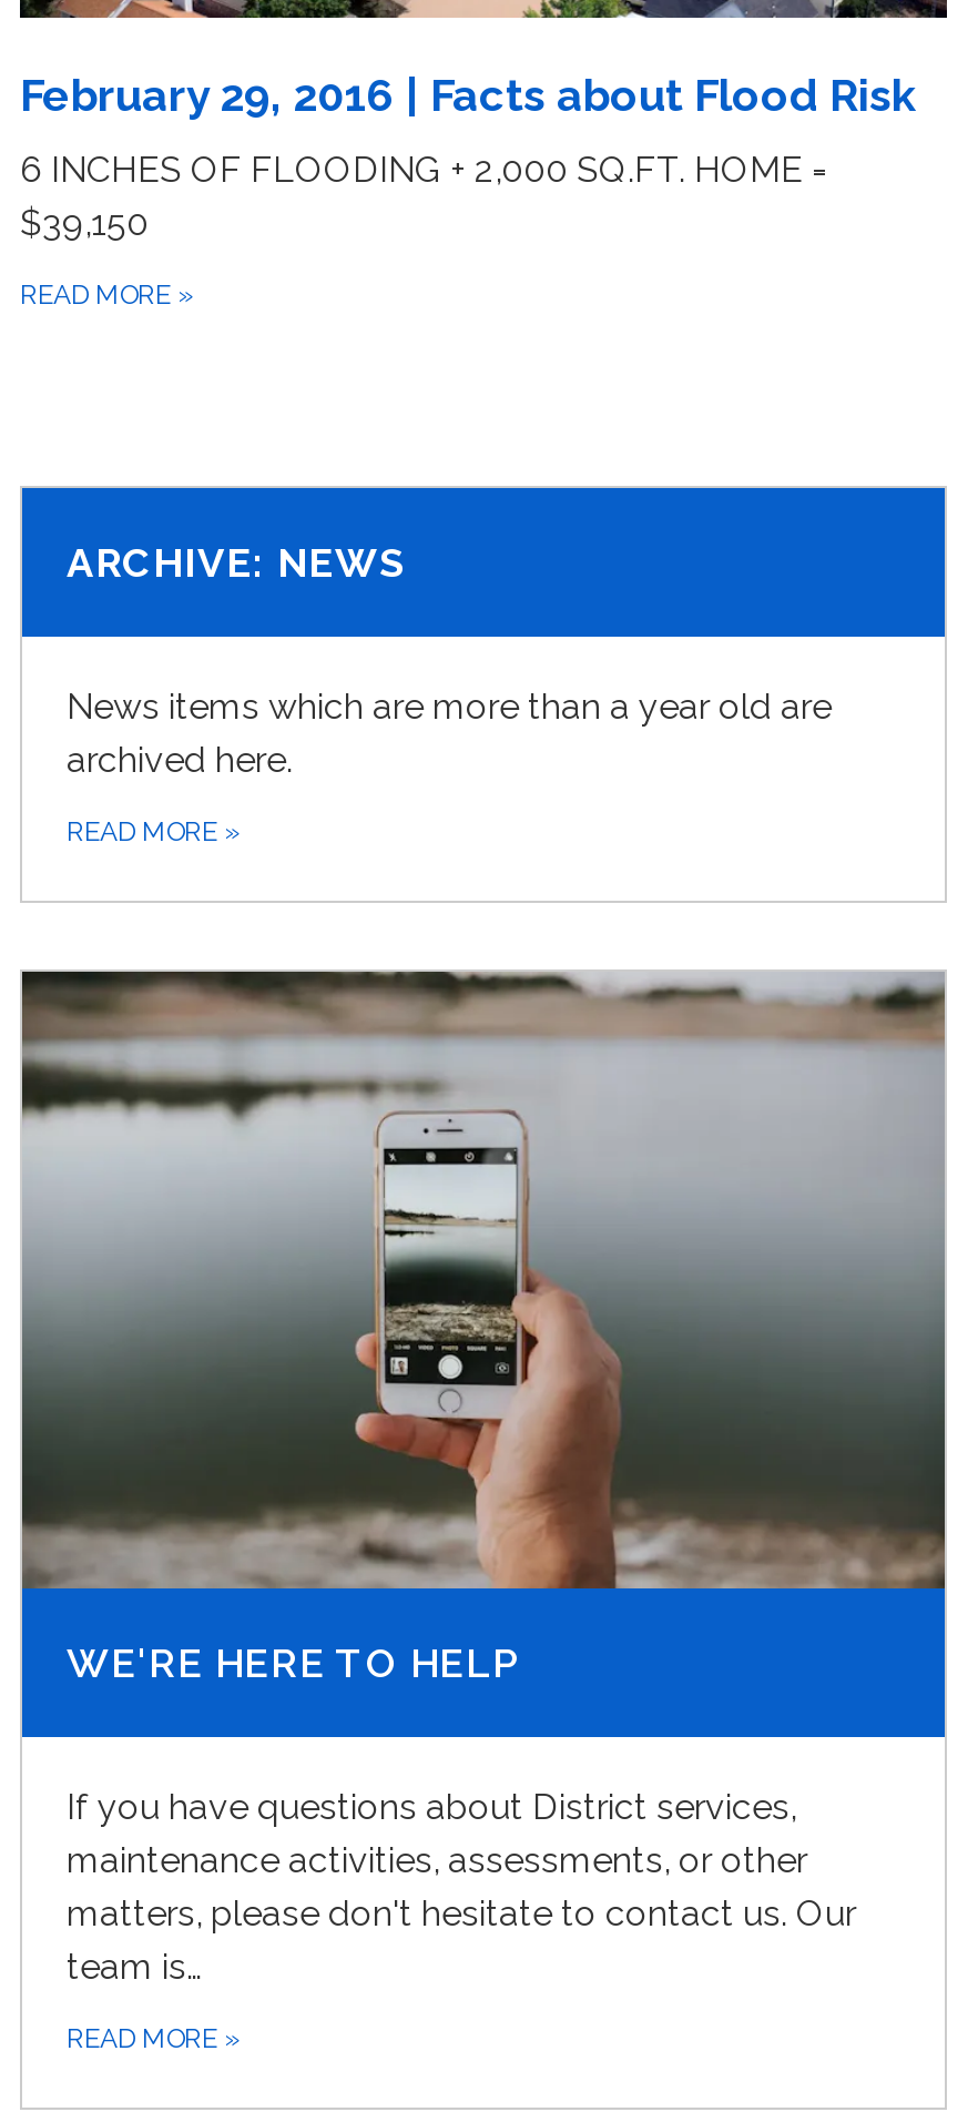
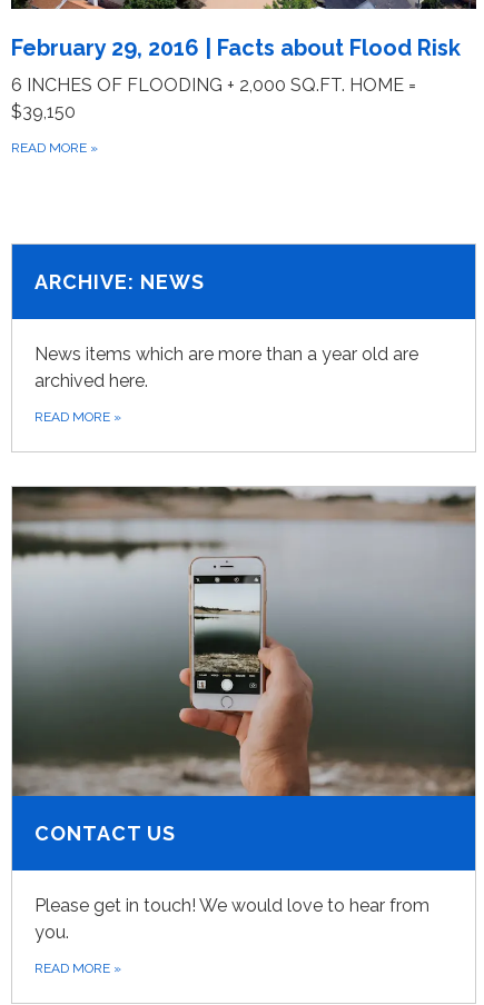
- WE'RE HERE TO HELP
+ CONTACT US

- If you have questions about District services,
- maintenance activities, assessments, or other
- matters, please don't hesitate to contact us. Our
- team is…
+ Please get in touch! We would love to hear from
+ you.
